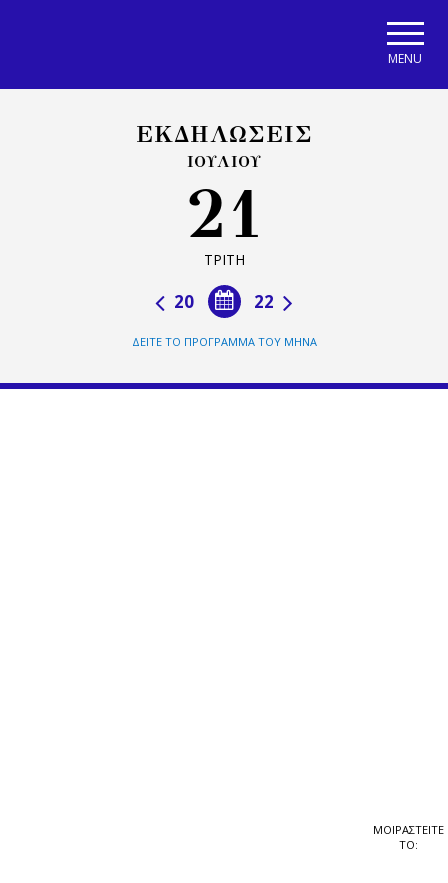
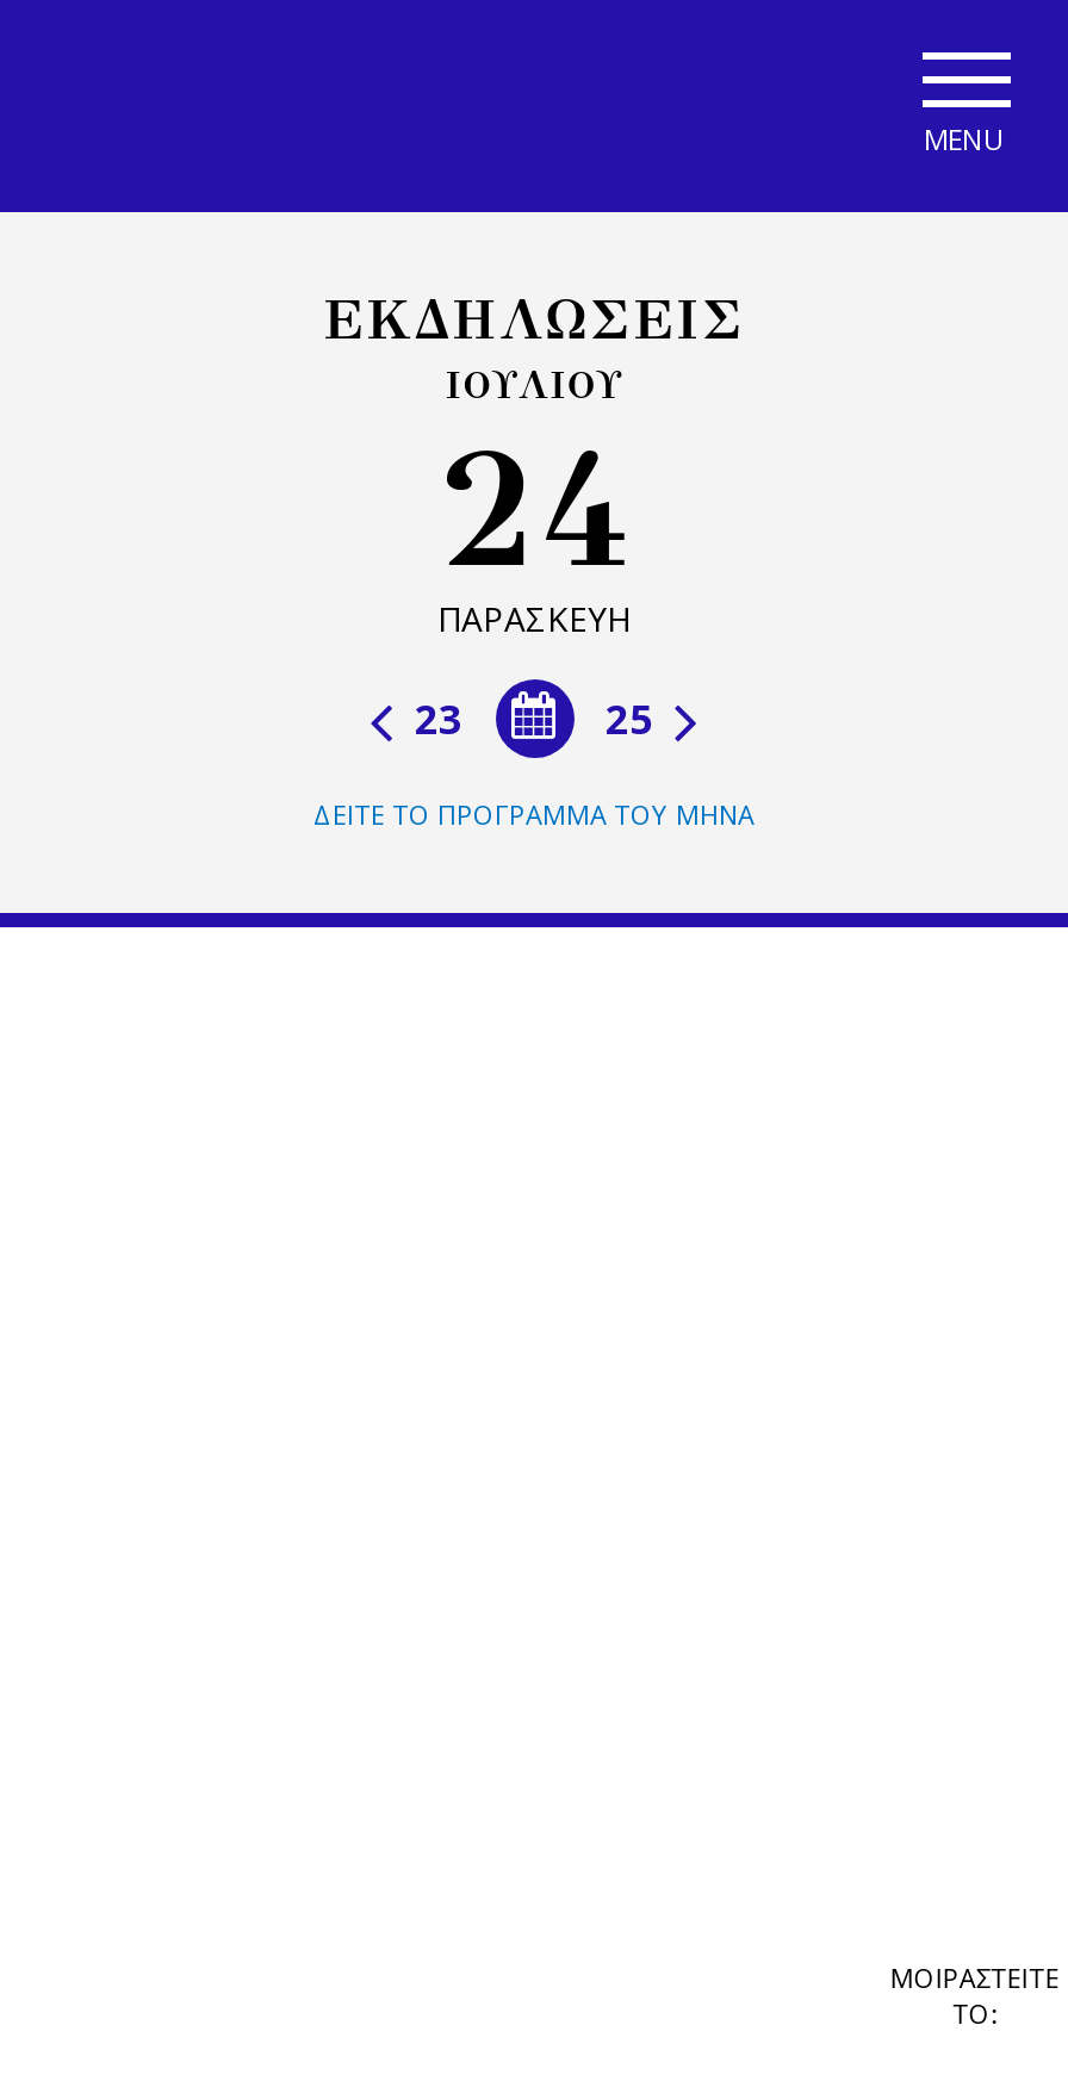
- 21
- ΤΡΙΤΗ
+ 24
+ ΠΑΡΑΣΚΕΥΗ

- 22
- 20
+ 25
+ 23
